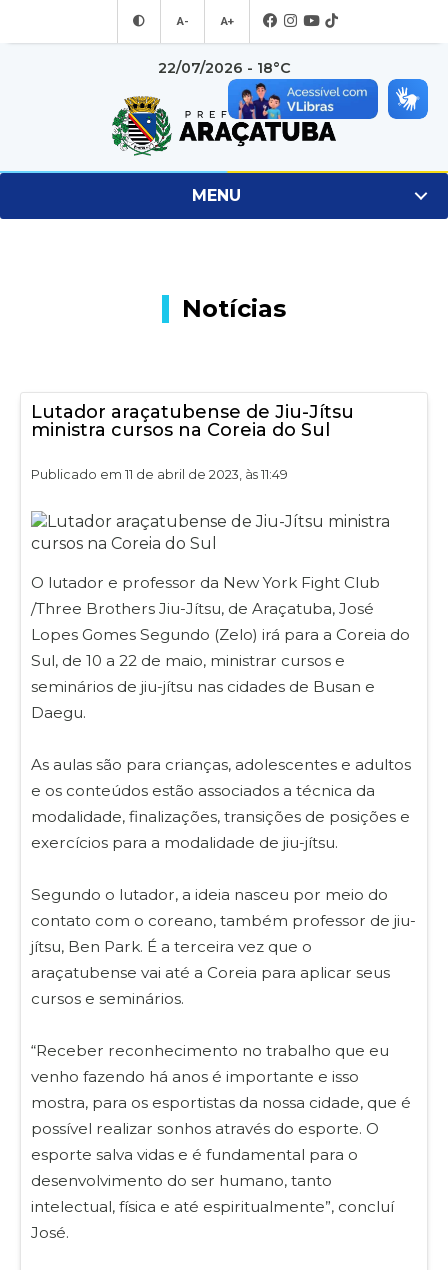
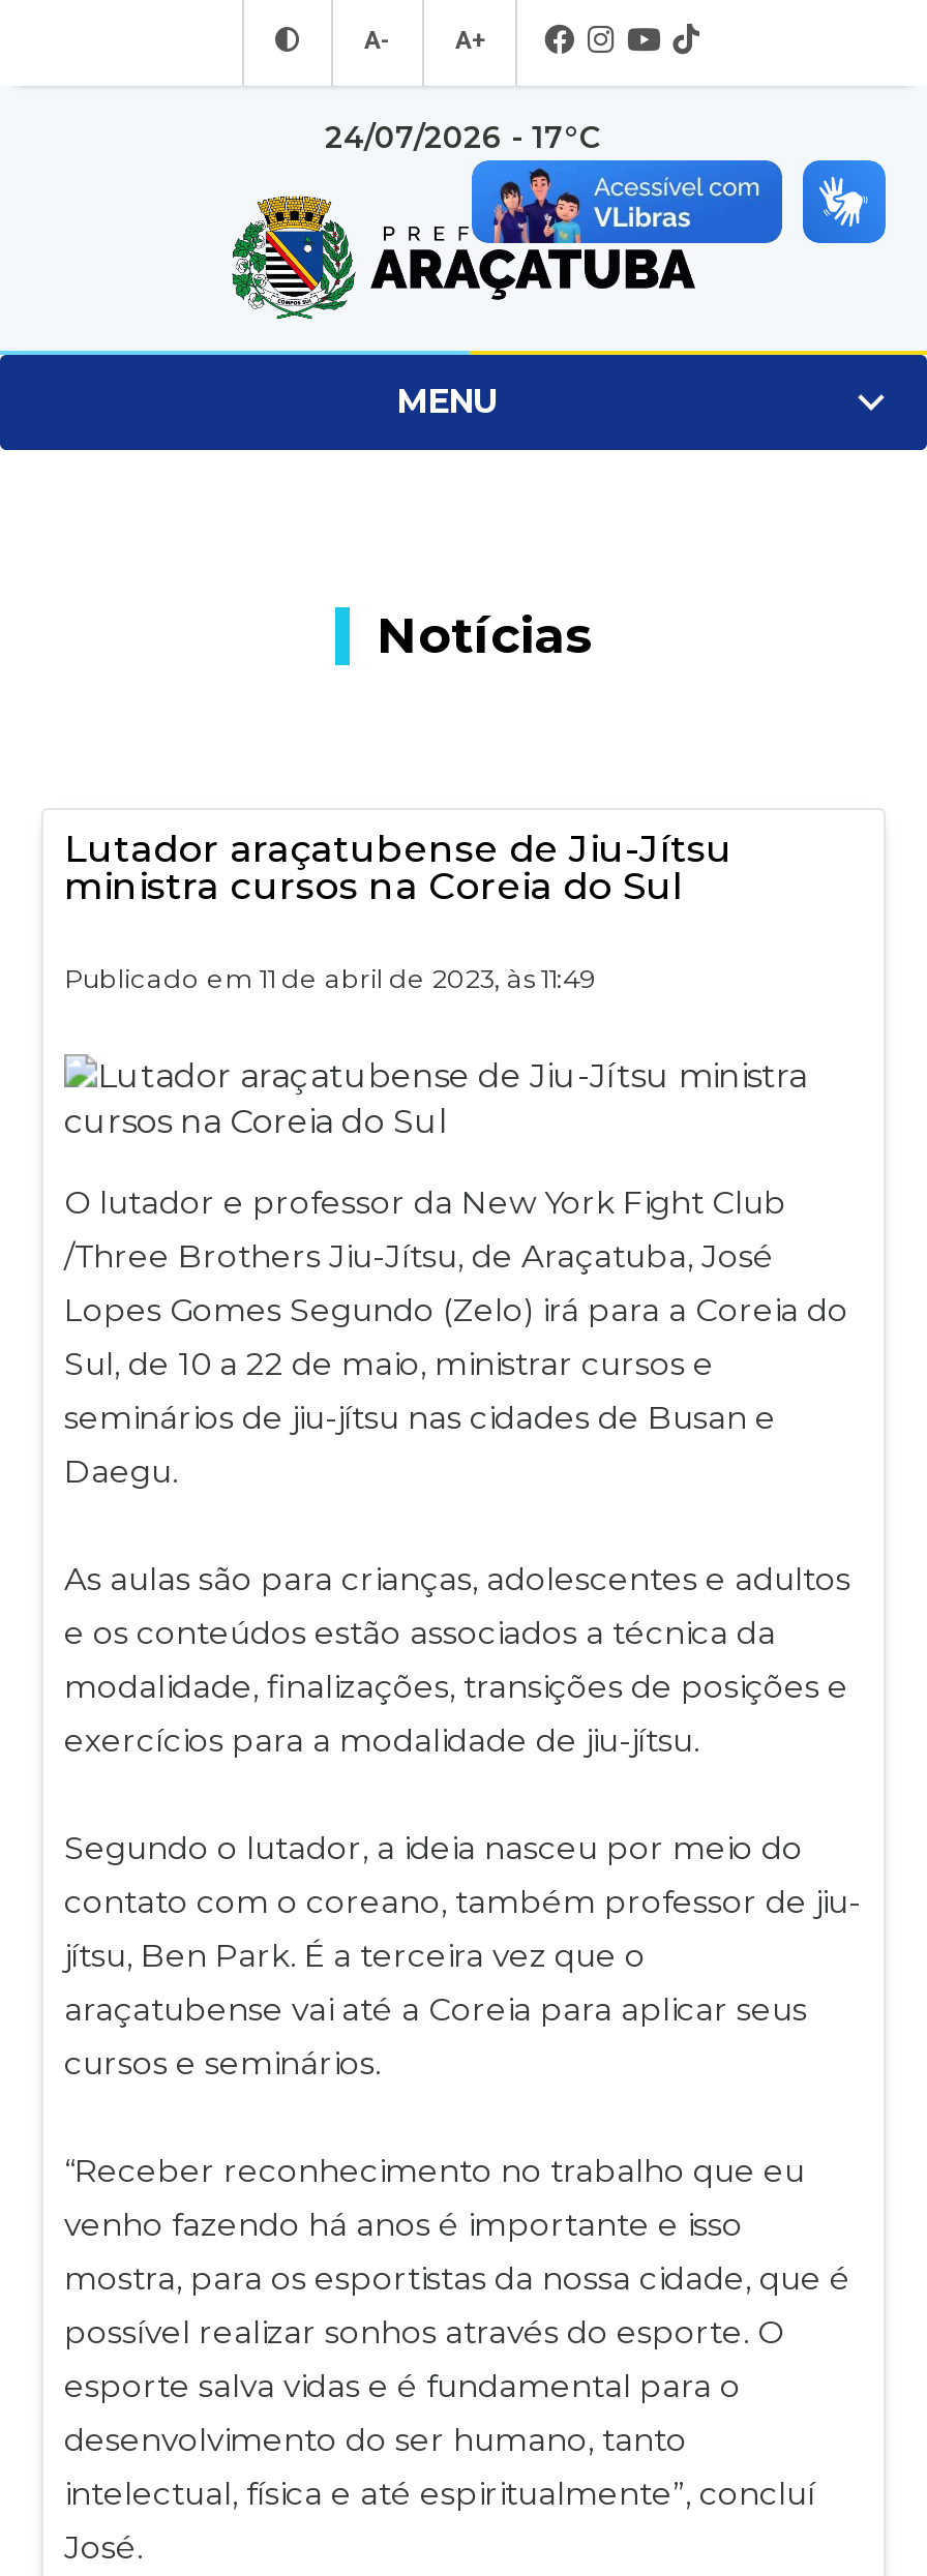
- 22/07/2026 - 18°C
+ 24/07/2026 - 17°C
